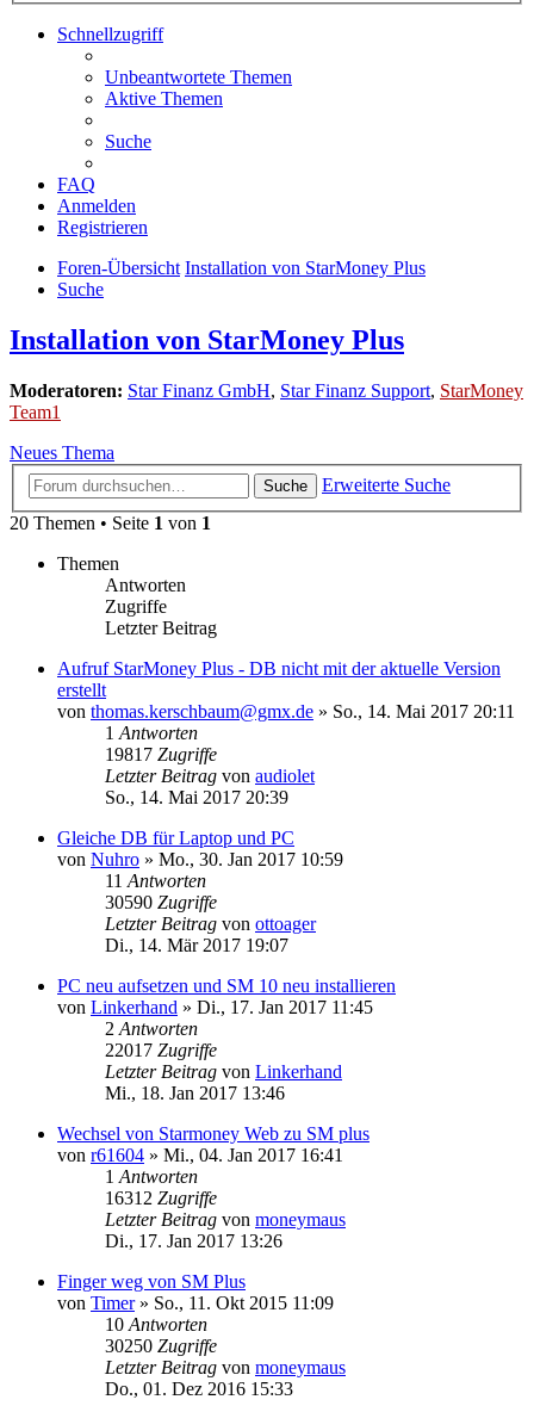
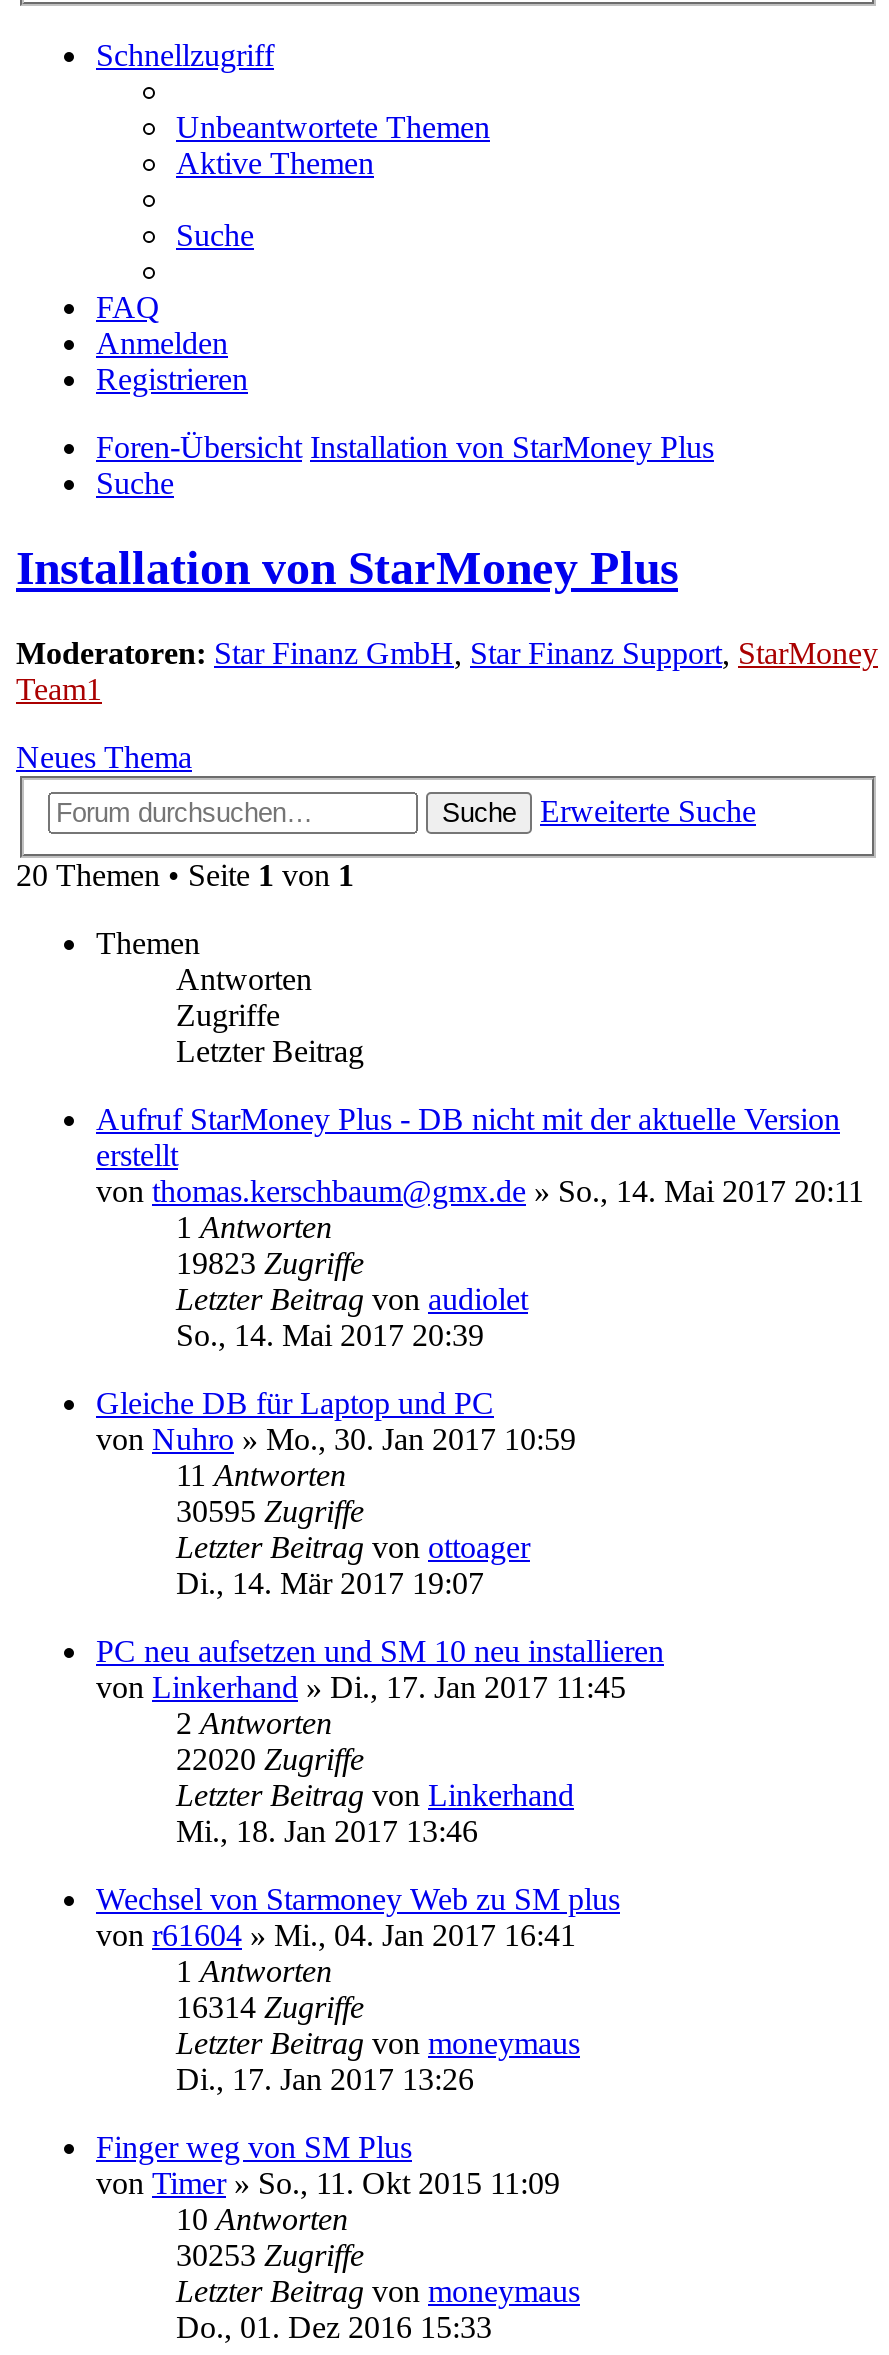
- 19817 Zugriffe
+ 19823 Zugriffe

- 30590 Zugriffe
+ 30595 Zugriffe

- 22017 Zugriffe
+ 22020 Zugriffe

- 16312 Zugriffe
+ 16314 Zugriffe

- 30250 Zugriffe
+ 30253 Zugriffe
